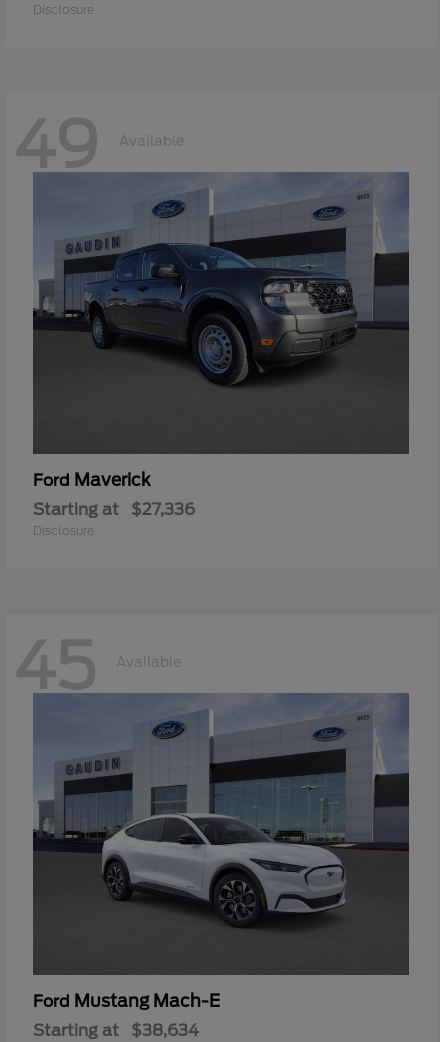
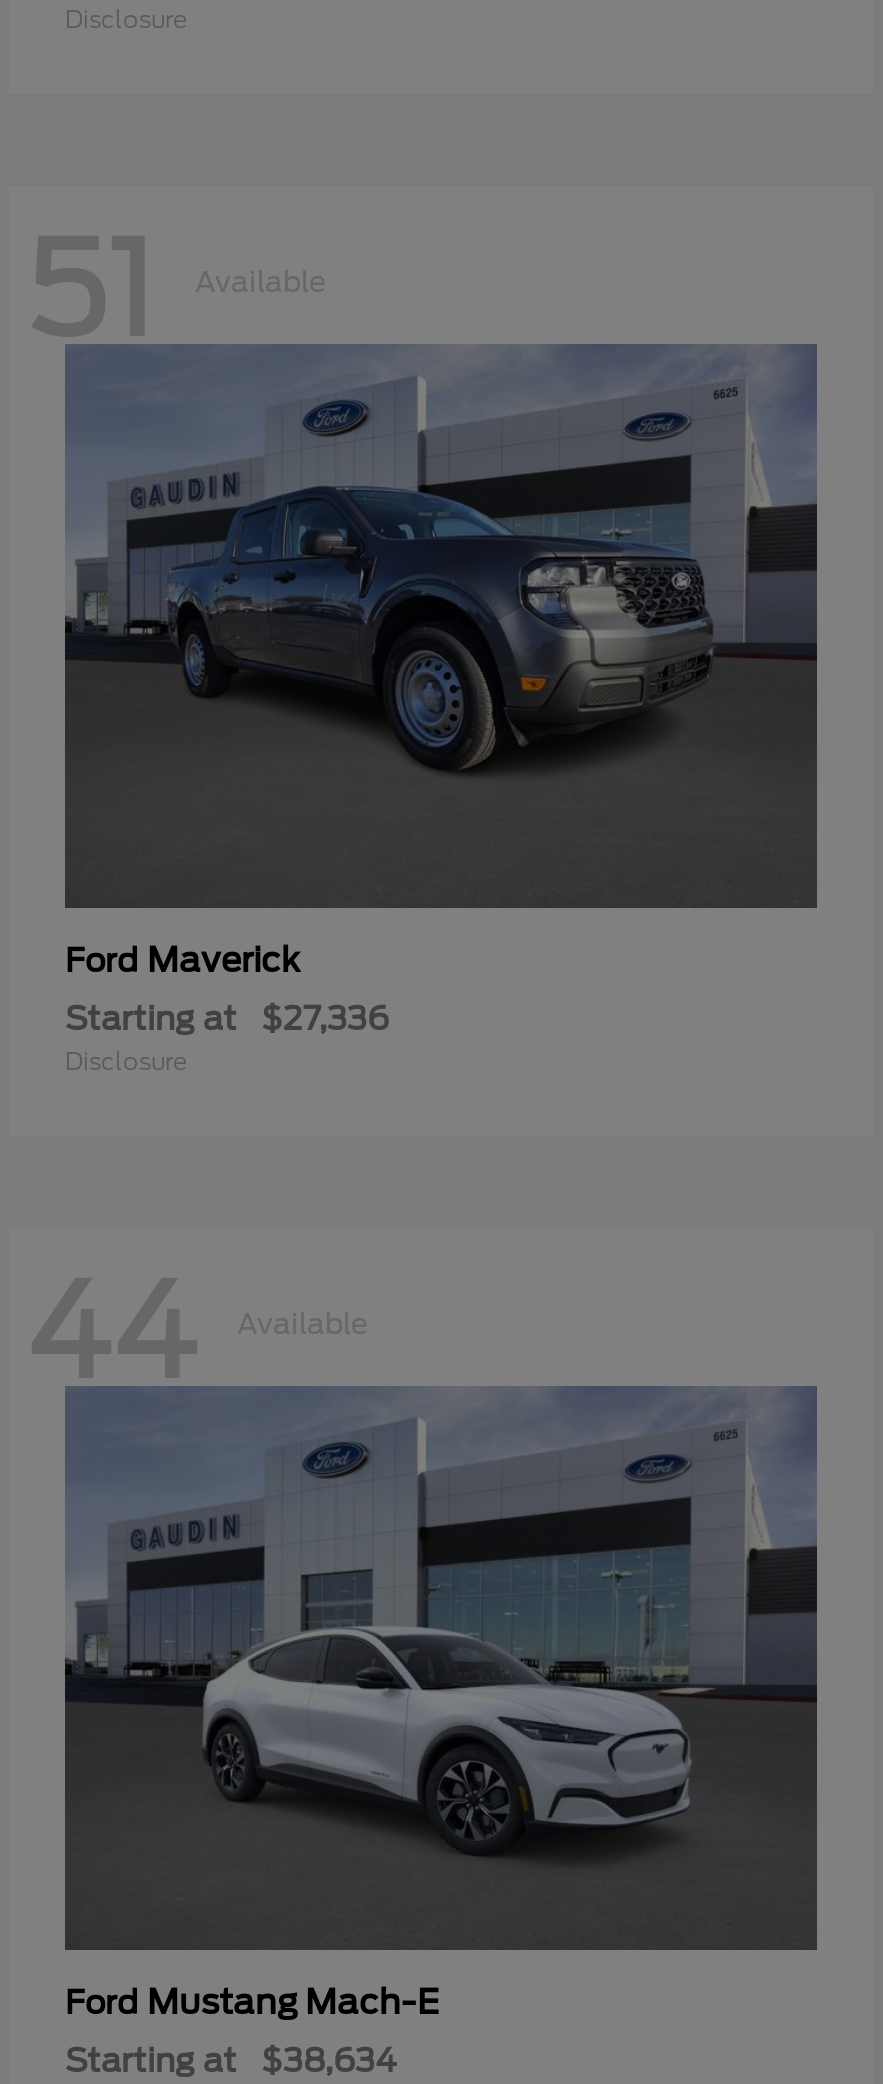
- 49
+ 51

- 45
+ 44
